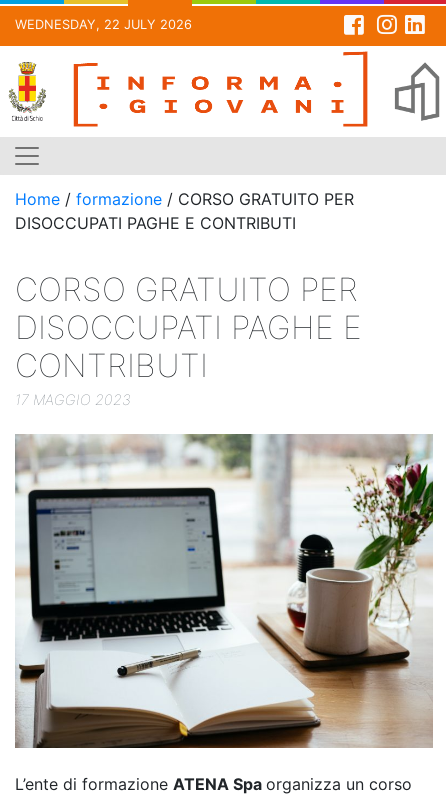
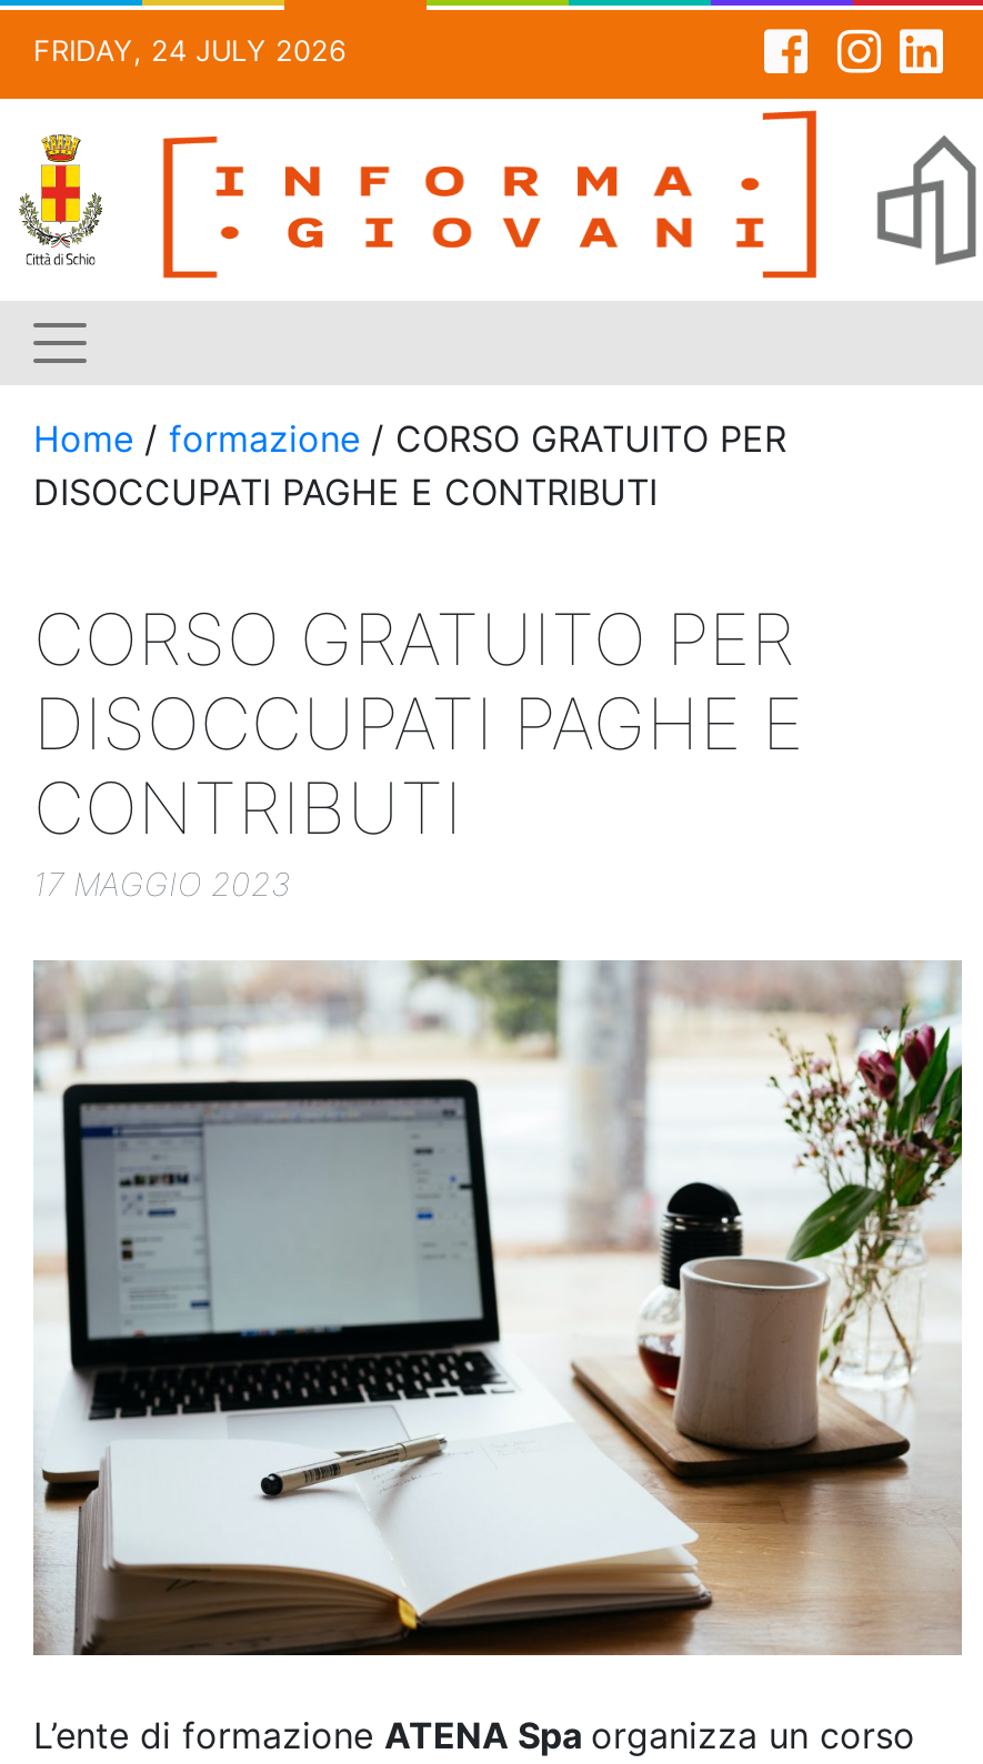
- WEDNESDAY, 22 JULY 2026
+ FRIDAY, 24 JULY 2026
